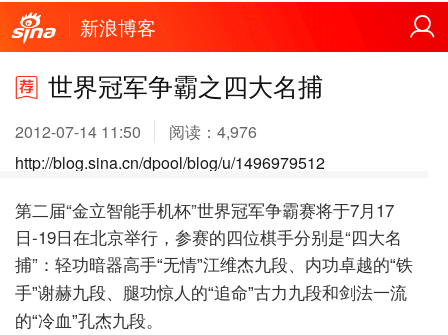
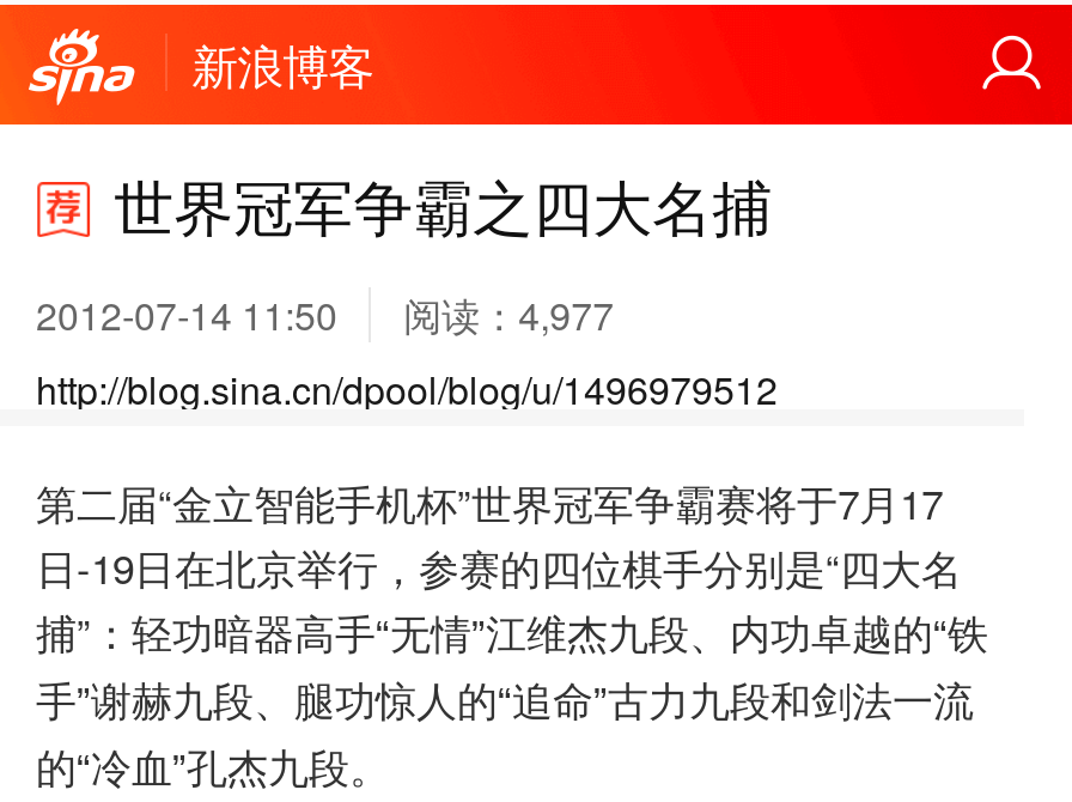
- 2012-07-14 11:50 阅读：4,976
+ 2012-07-14 11:50 阅读：4,977
